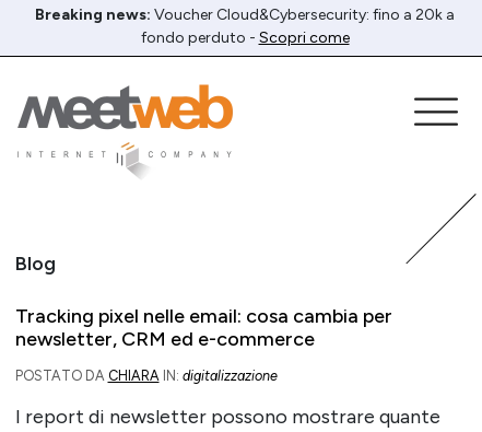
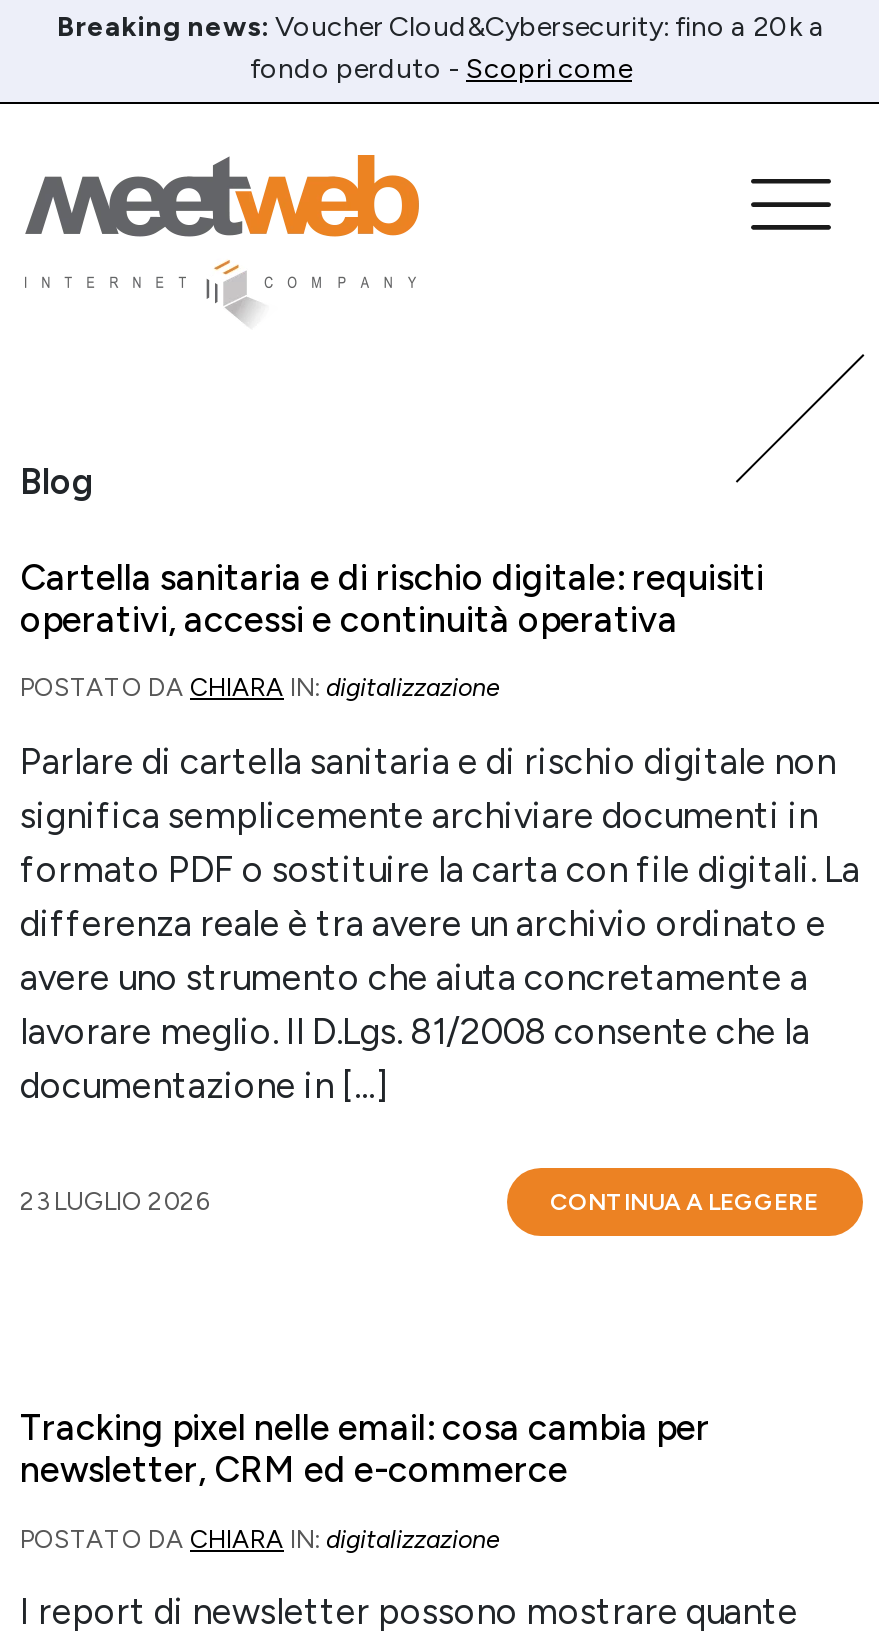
+ Cartella sanitaria e di rischio digitale: requisiti
+ operativi, accessi e continuità operativa
+ POSTATO DA CHIARA IN: digitalizzazione
+ Parlare di cartella sanitaria e di rischio digitale non
+ significa semplicemente archiviare documenti in
+ formato PDF o sostituire la carta con file digitali. La
+ differenza reale è tra avere un archivio ordinato e
+ avere uno strumento che aiuta concretamente a
+ lavorare meglio. Il D.Lgs. 81/2008 consente che la
+ documentazione in […]
+ 23 LUGLIO 2026
+ CONTINUA A LEGGERE
